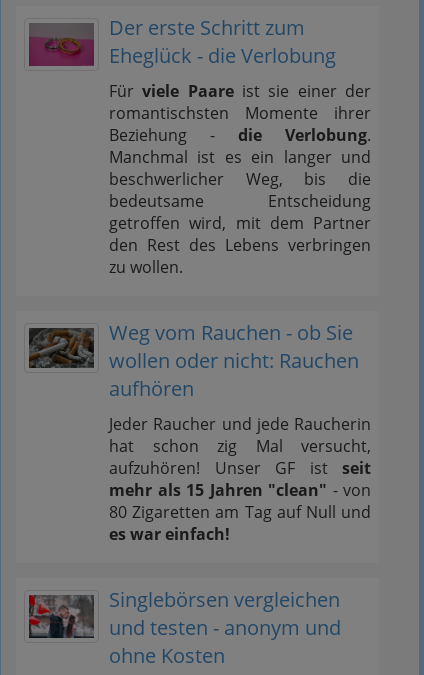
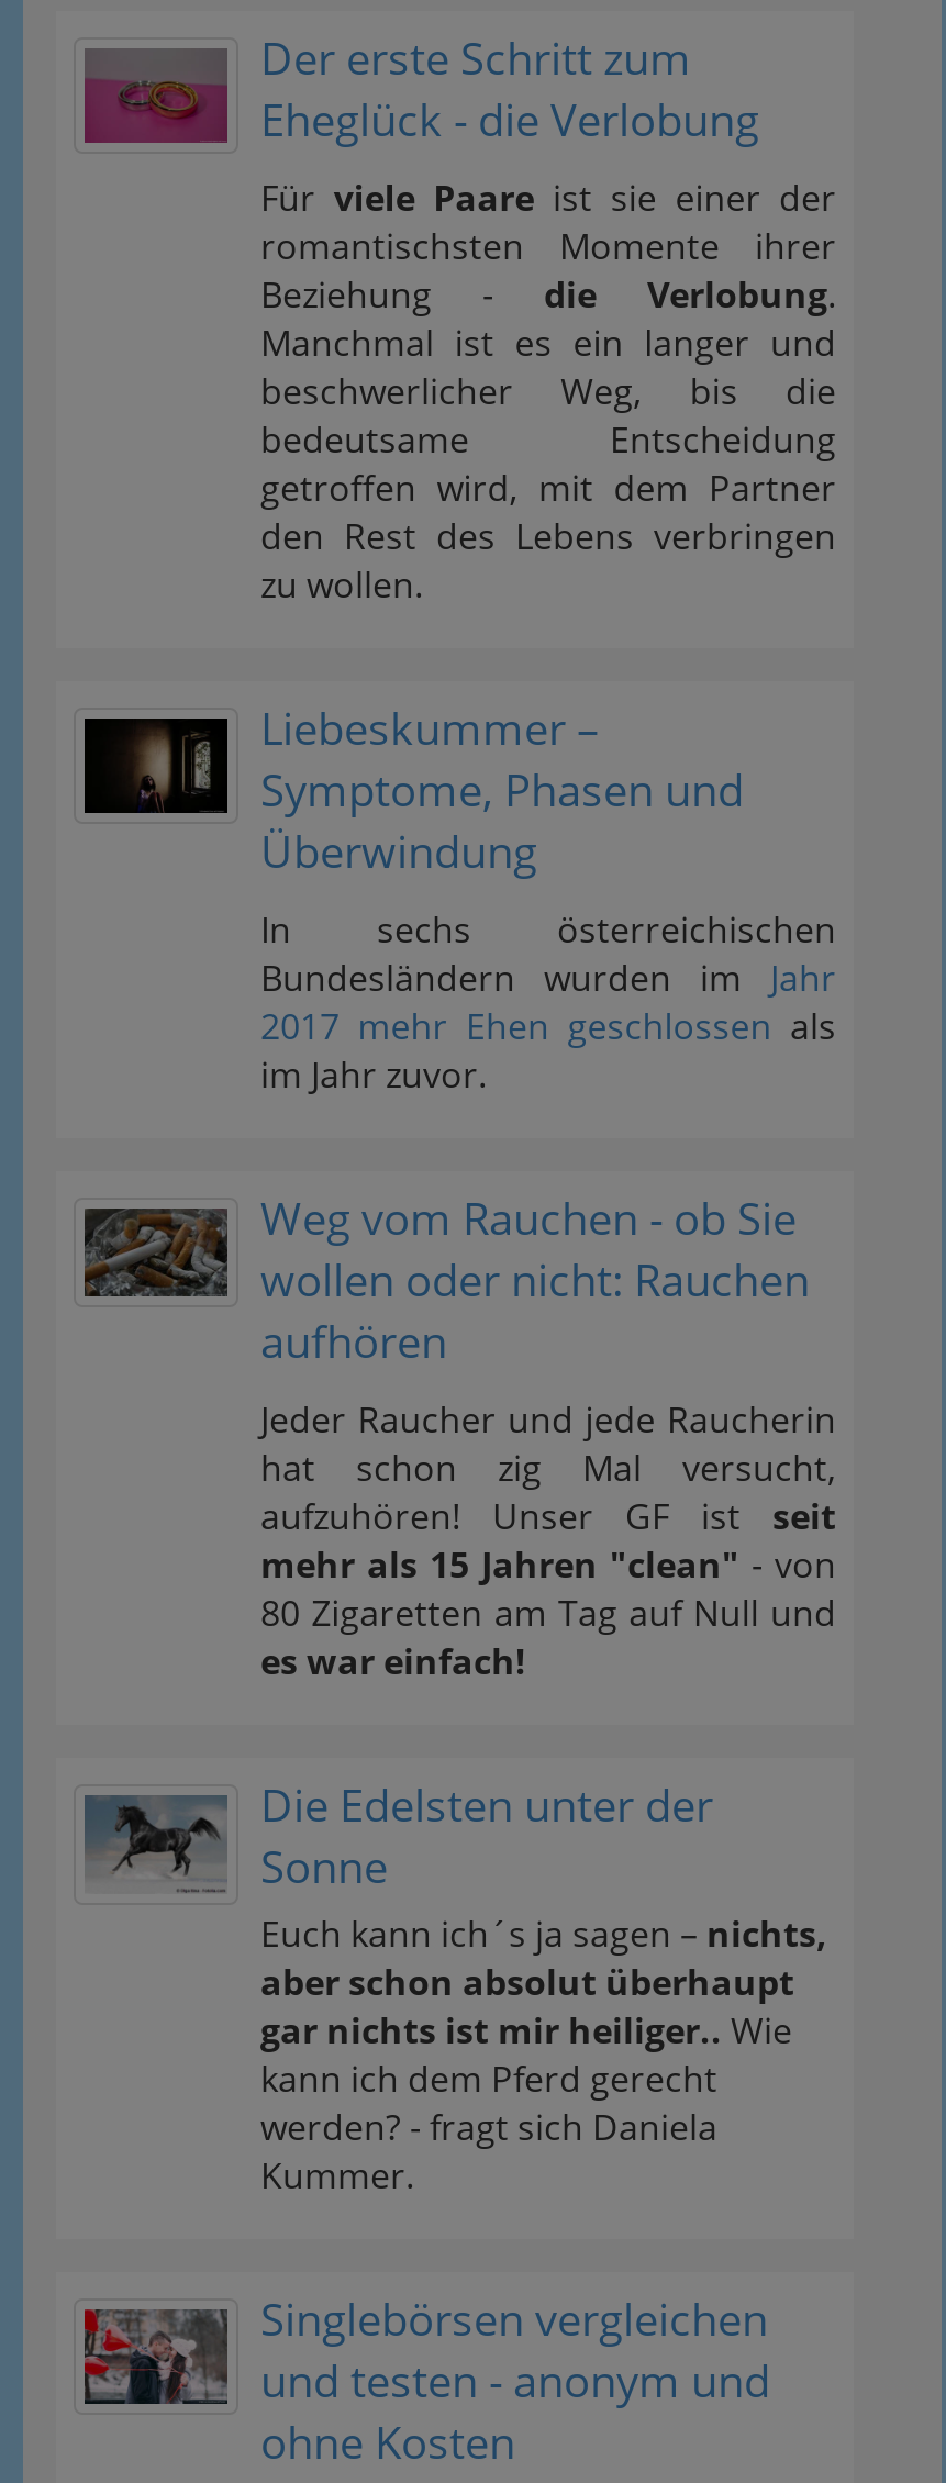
+ [image]
+ Liebeskummer –
+ Symptome, Phasen und
+ Überwindung
+ In sechs österreichischen
+ Bundesländern wurden im Jahr
+ 2017 mehr Ehen geschlossen als
+ im Jahr zuvor.

+ [image]
+ Die Edelsten unter der
+ Sonne
+ Euch kann ich´s ja sagen – nichts,
+ aber schon absolut überhaupt
+ gar nichts ist mir heiliger.. Wie
+ kann ich dem Pferd gerecht
+ werden? - fragt sich Daniela
+ Kummer.
